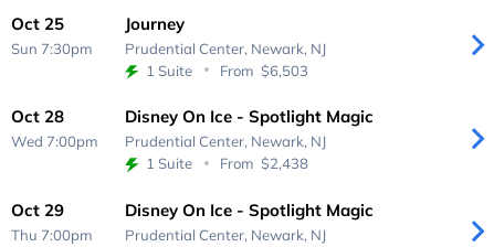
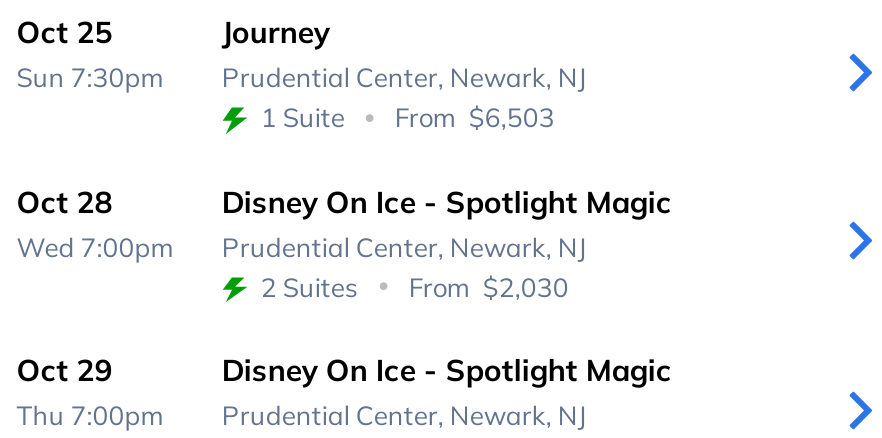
- 1 Suite
- From $2,438
+ 2 Suites
+ From $2,030
